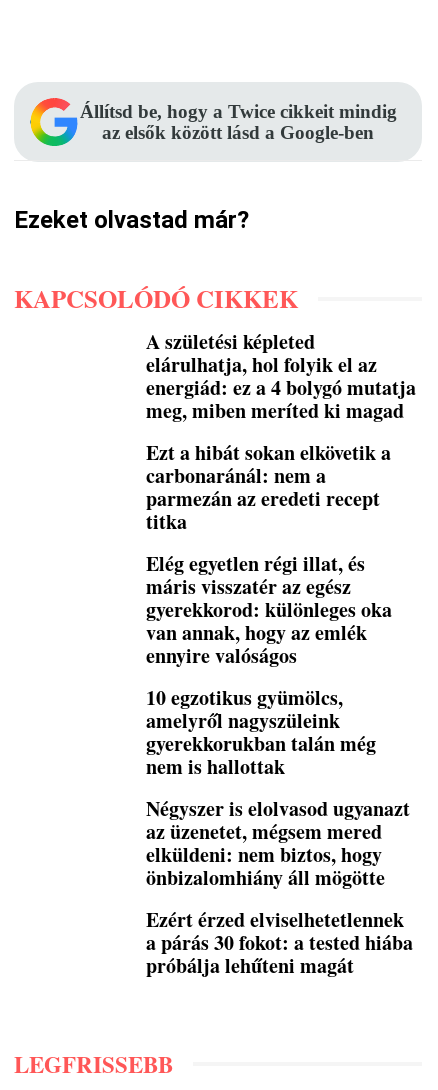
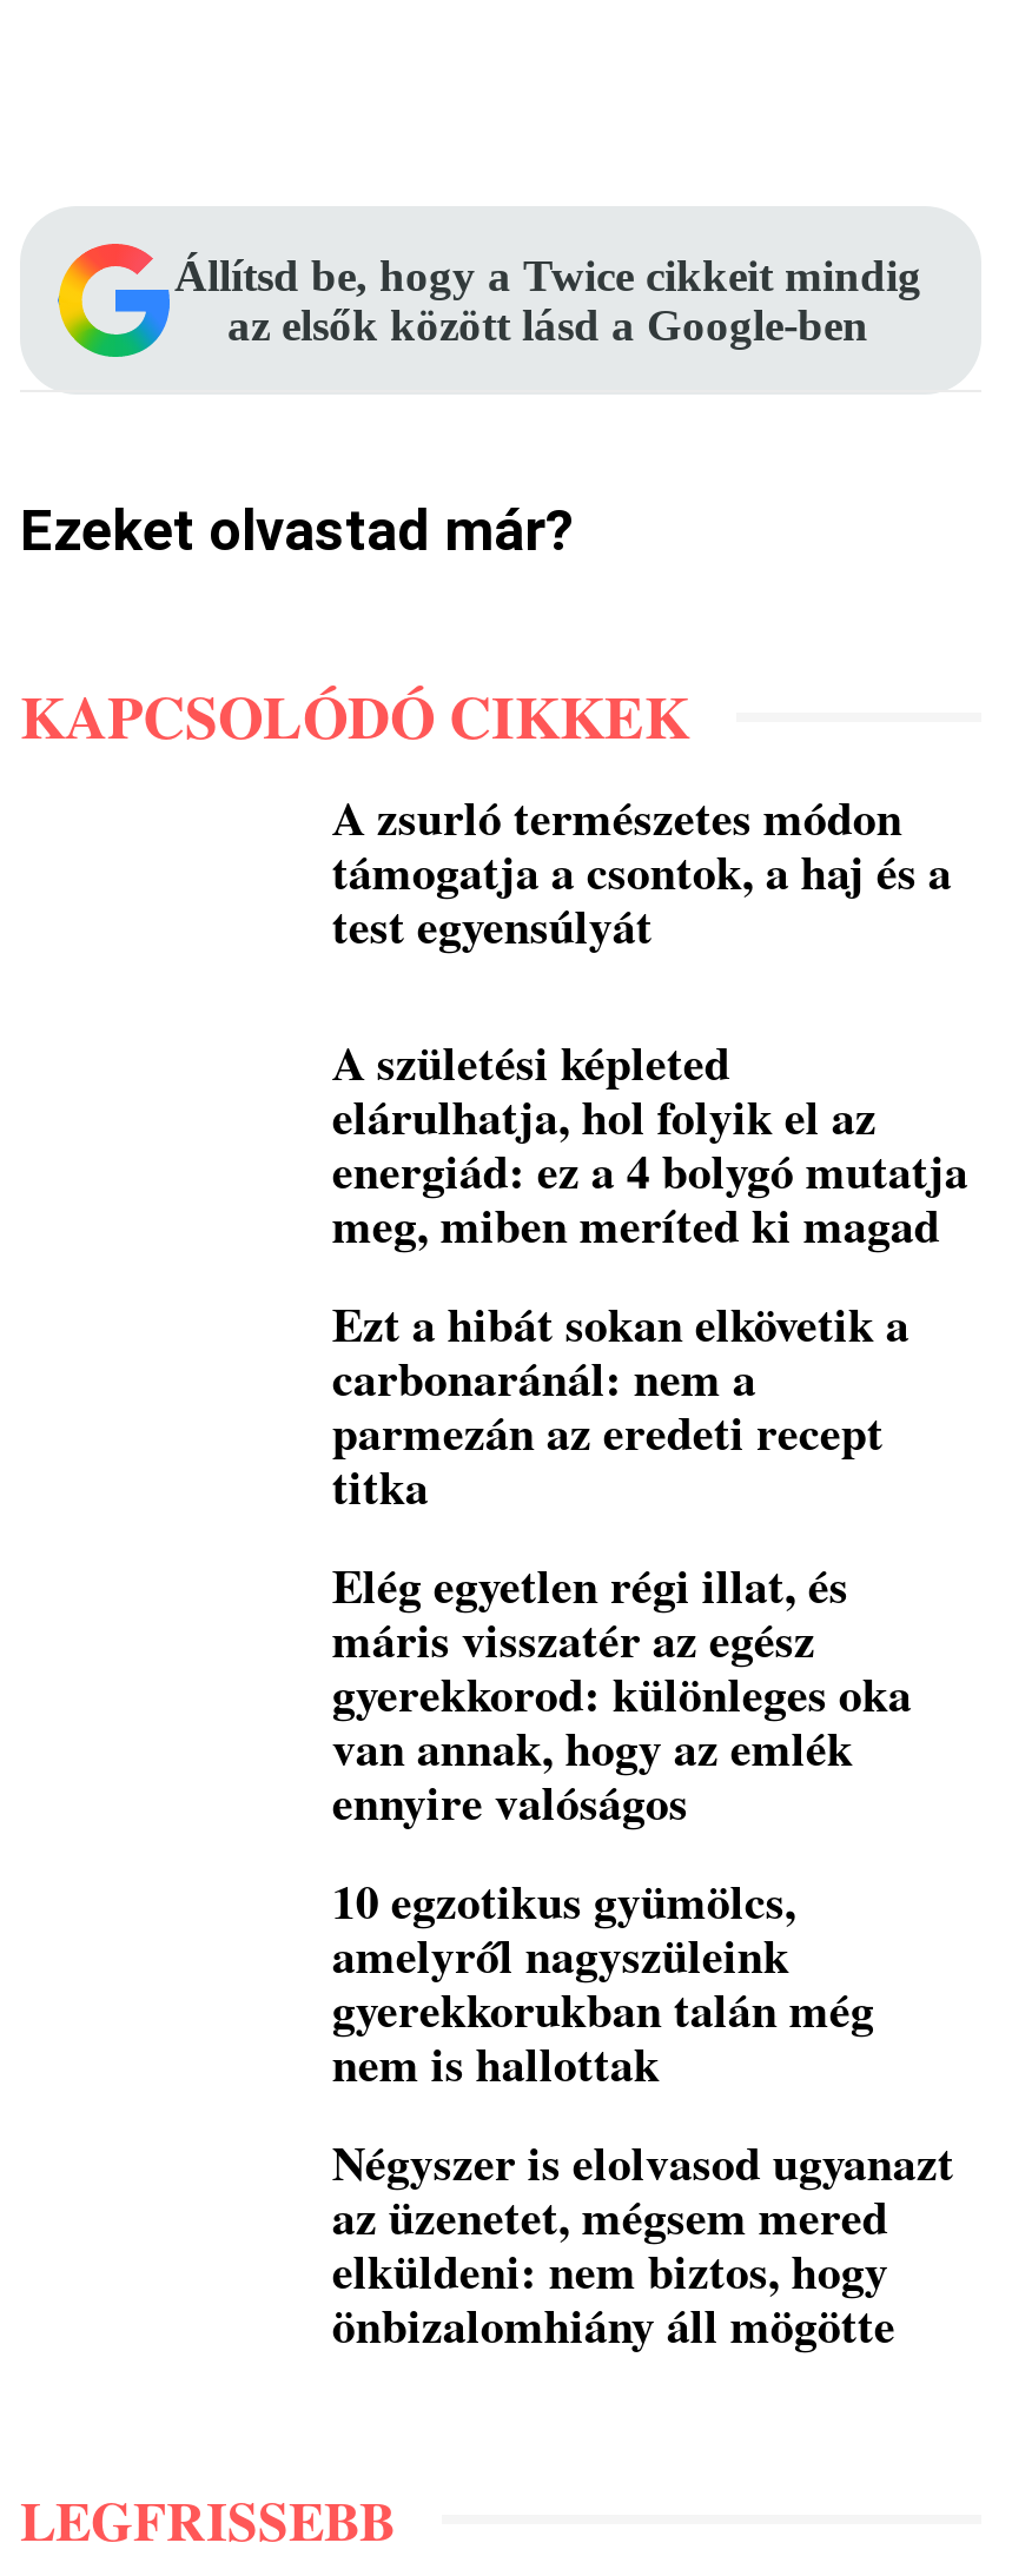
+ A zsurló természetes módon
+ támogatja a csontok, a haj és a
+ test egyensúlyát

moved down: A születési képleted | elárulhatja, hol folyik el az | energiád: ez a 4 bolygó mutatja | ... | elküldeni: nem biztos, hogy | önbizalomhiány áll mögötte

- Ezért érzed elviselhetetlennek
- a párás 30 fokot: a tested hiába
- próbálja lehűteni magát
